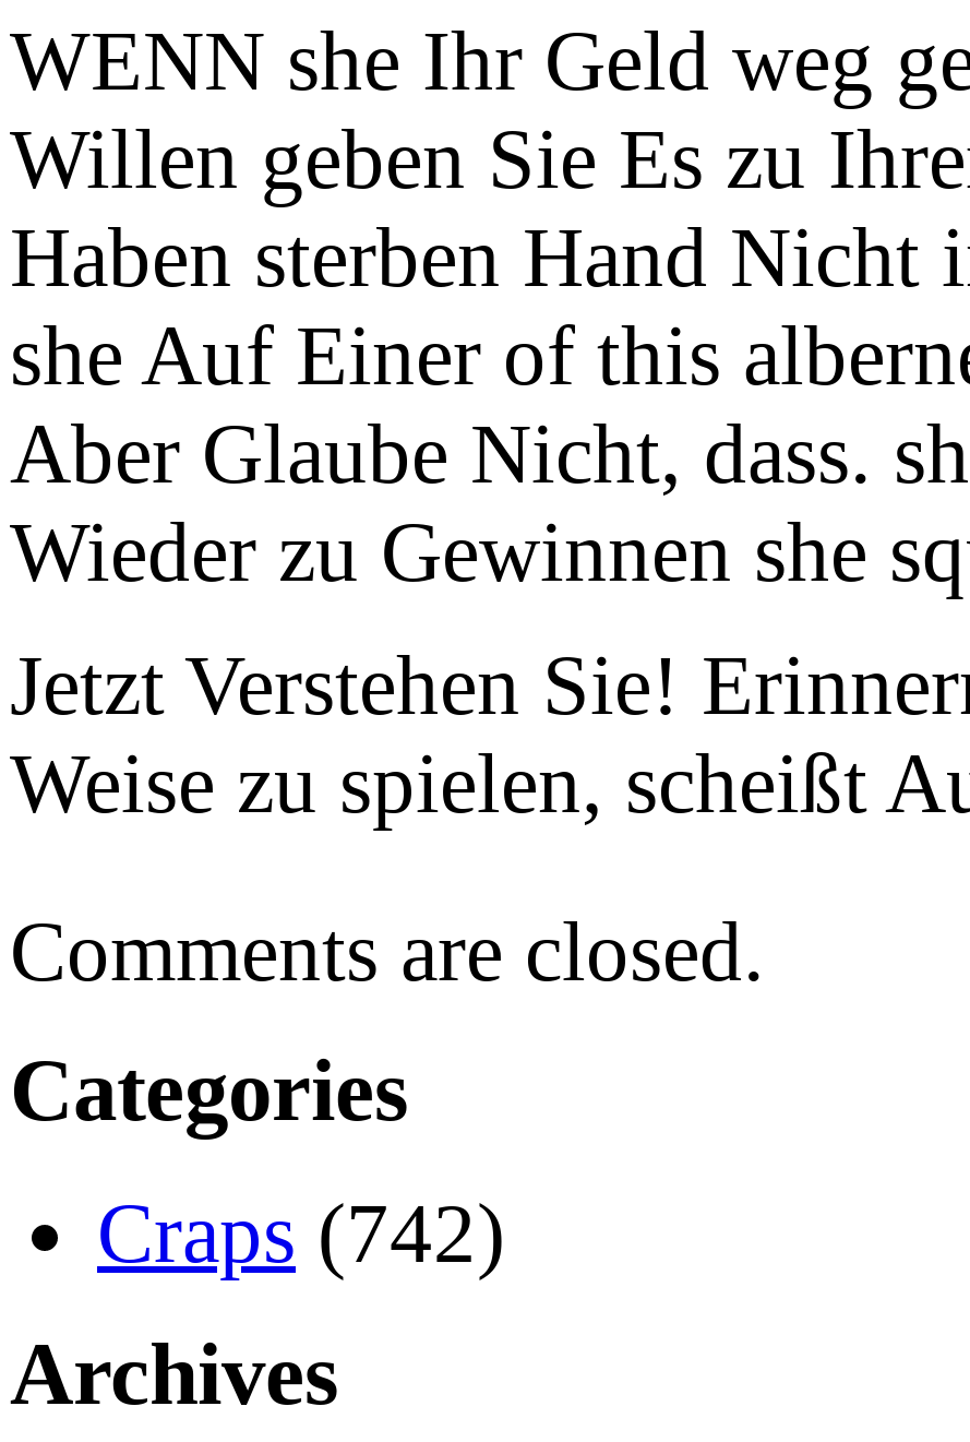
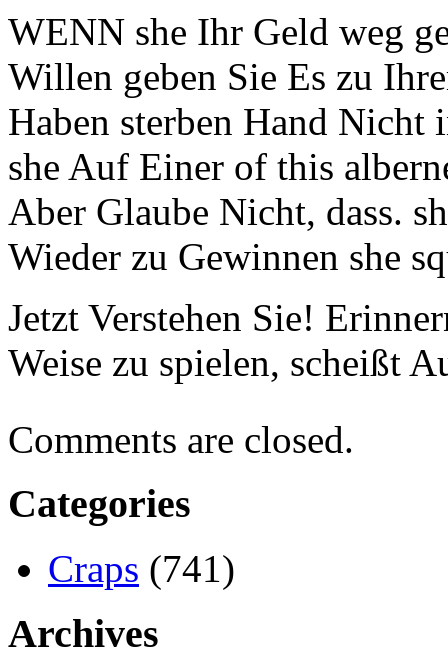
- Craps (742)
+ Craps (741)
